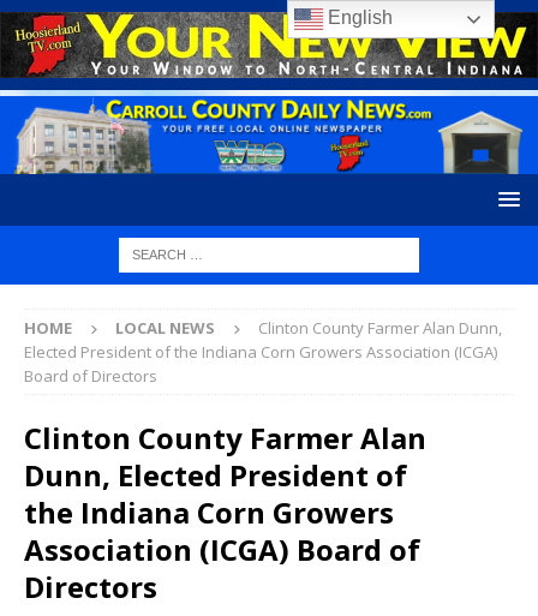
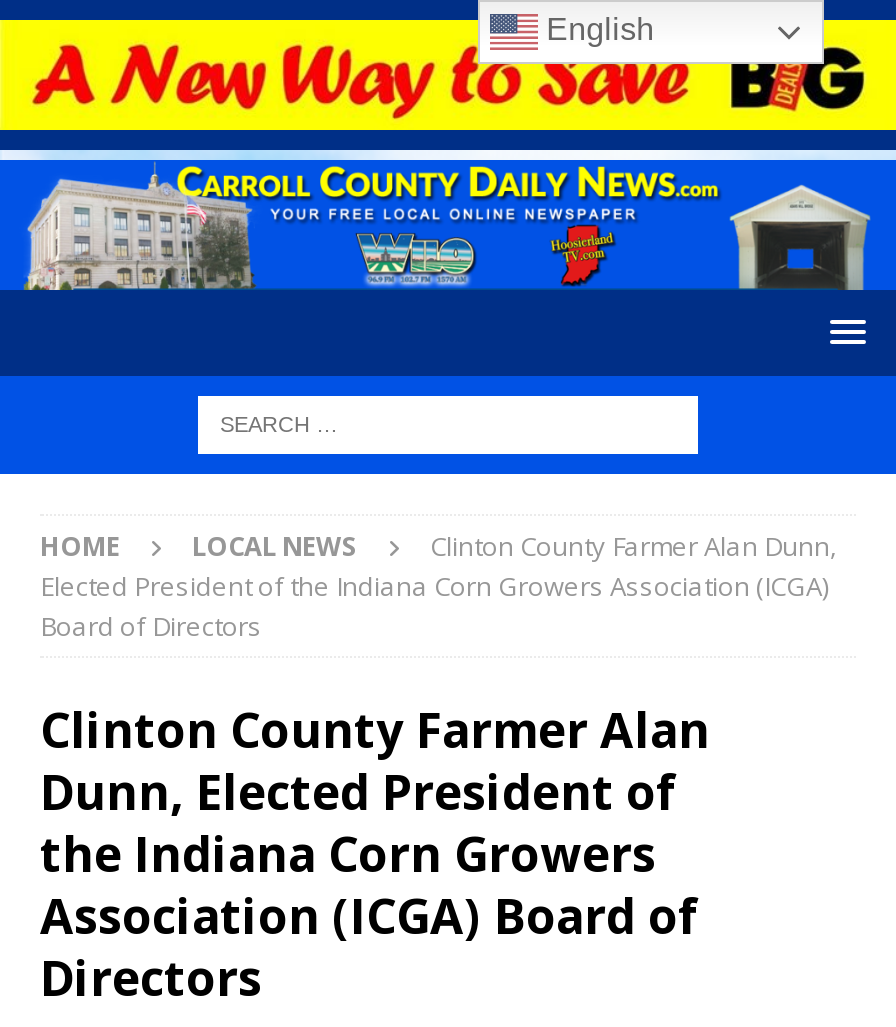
- [image]
+ [image]
